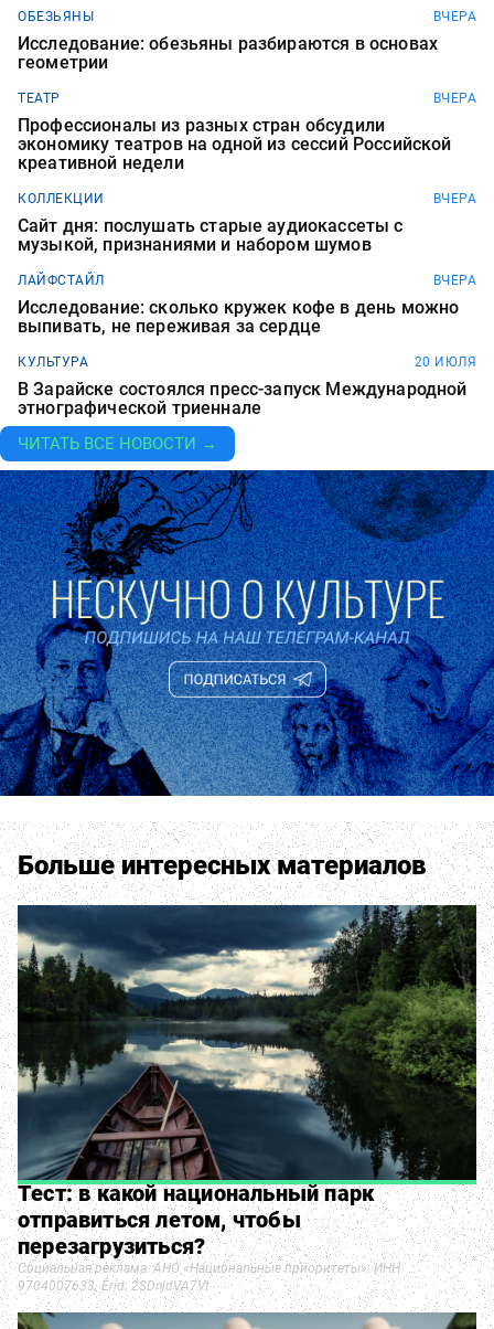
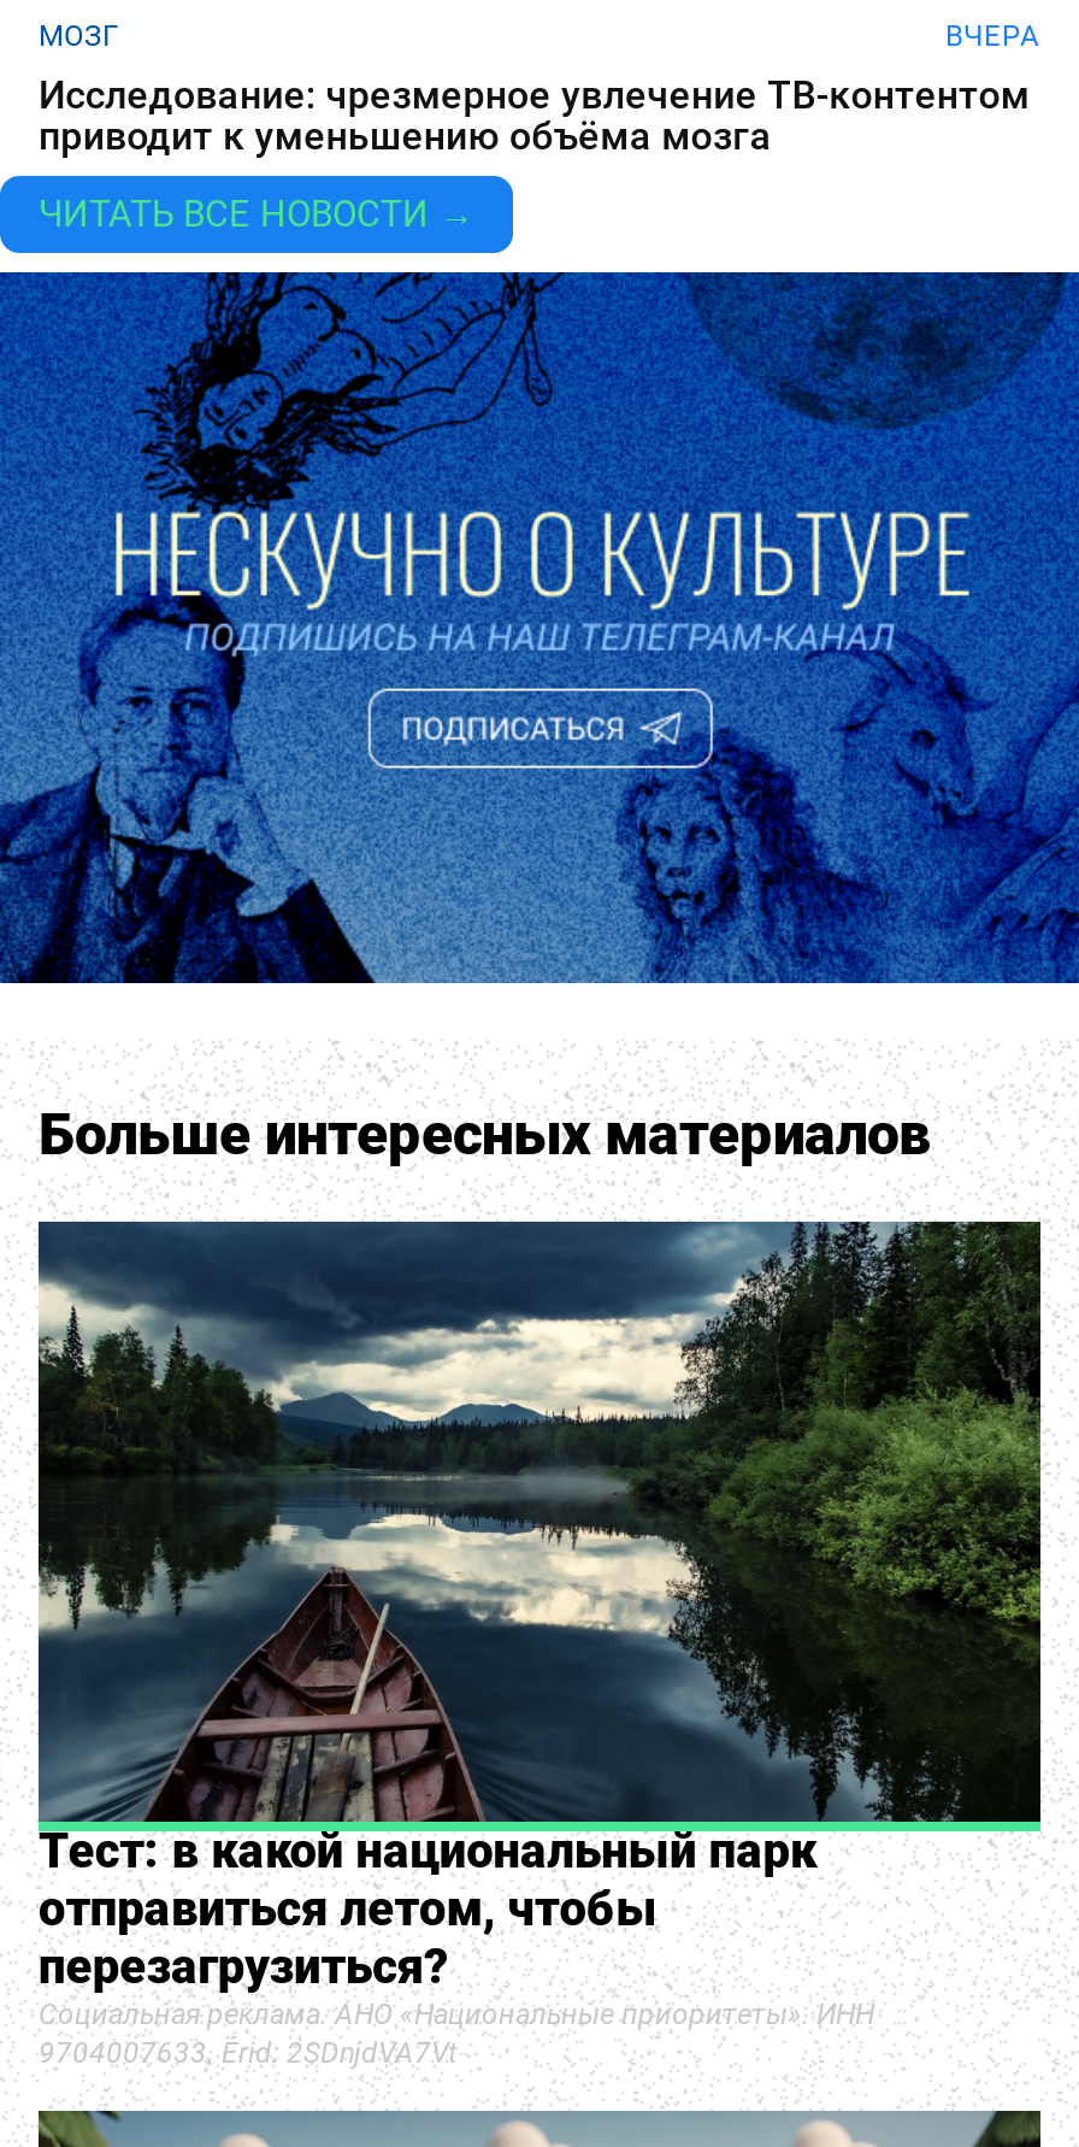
- ОБЕЗЬЯНЫ
+ МОЗГ

- Исследование: обезьяны разбираются в основах
- геометрии
- ТЕАТР
- ВЧЕРА
- Профессионалы из разных стран обсудили
- экономику театров на одной из сессий Российской
- креативной недели
- КОЛЛЕКЦИИ
- ВЧЕРА
- Сайт дня: послушать старые аудиокассеты с
- музыкой, признаниями и набором шумов
- ЛАЙФСТАЙЛ
- ВЧЕРА
- Исследование: сколько кружек кофе в день можно
- выпивать, не переживая за сердце
- КУЛЬТУРА
- 20 ИЮЛЯ
- В Зарайске состоялся пресс-запуск Международной
- этнографической триеннале
+ Исследование: чрезмерное увлечение ТВ-контентом
+ приводит к уменьшению объёма мозга
